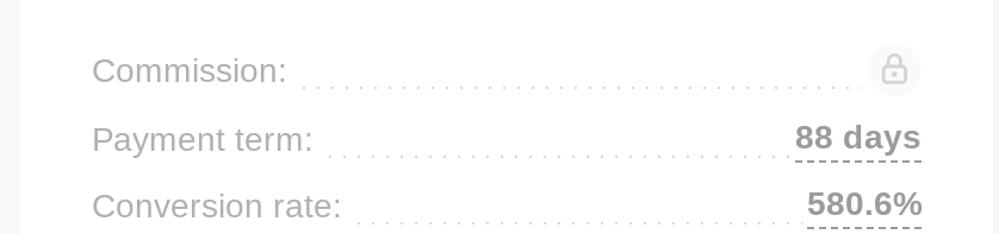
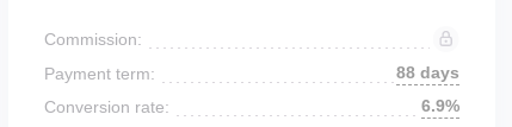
- 580.6%
+ 6.9%
